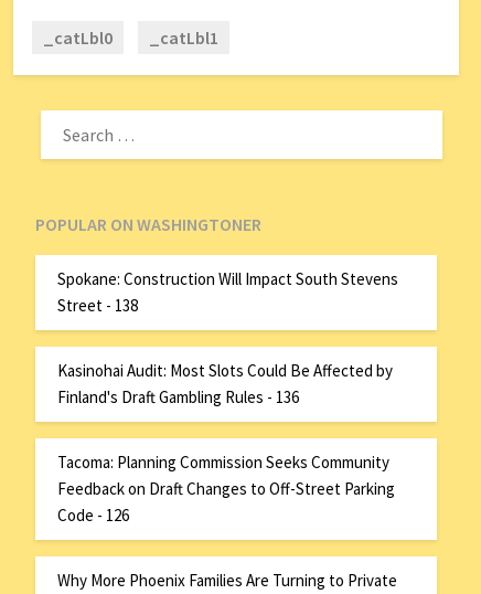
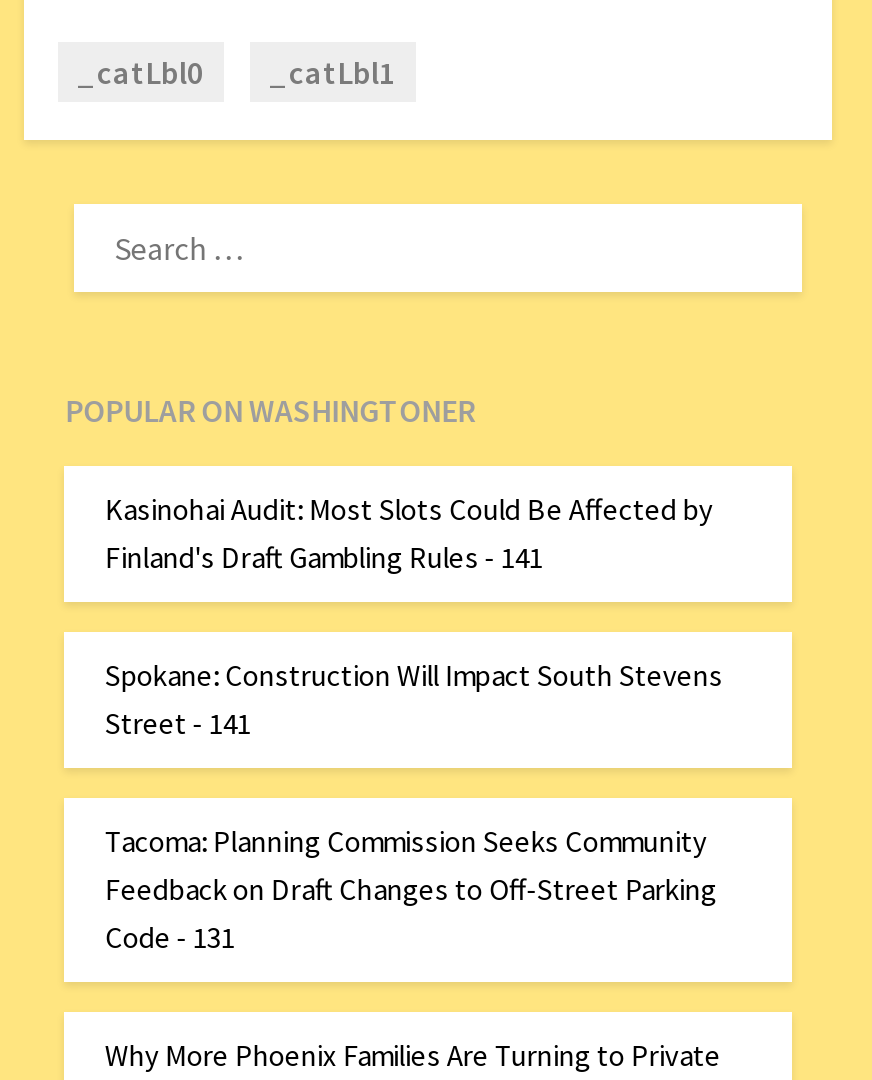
+ Finland's Draft Gambling Rules - 141

moved down: Spokane: Construction Will Impact South Stevens

- Street - 138
- Finland's Draft Gambling Rules - 136
+ Street - 141

moved up: Kasinohai Audit: Most Slots Could Be Affected by

- Code - 126
+ Code - 131
